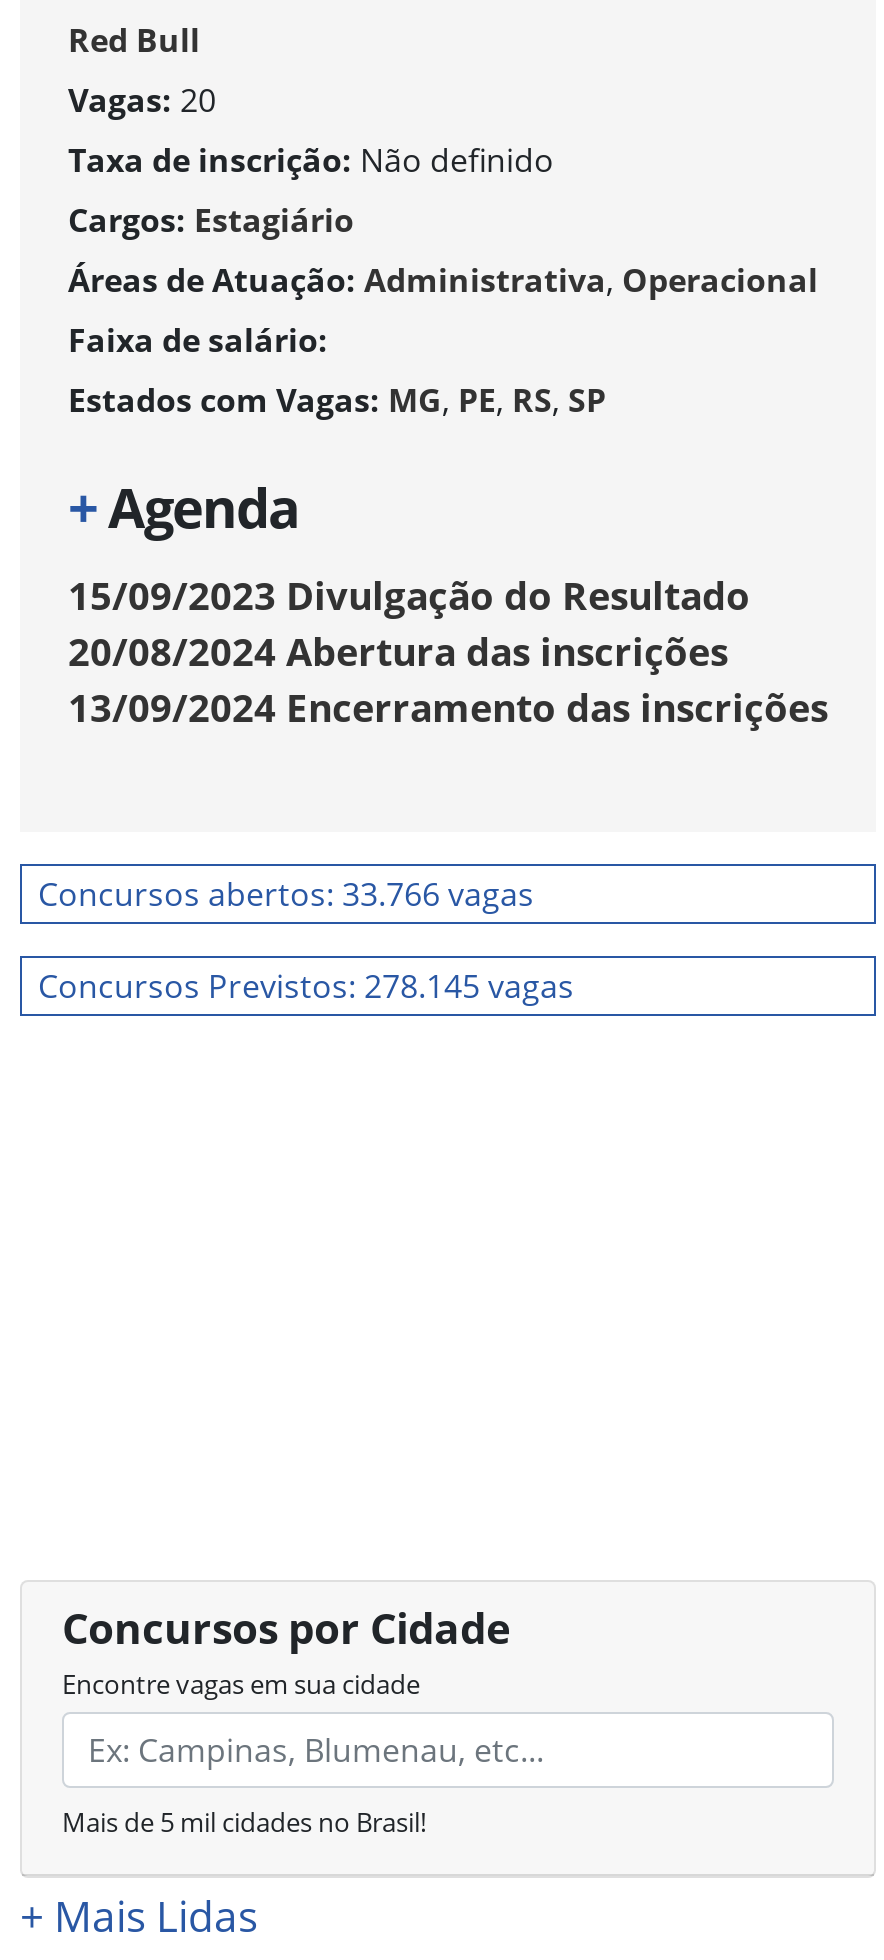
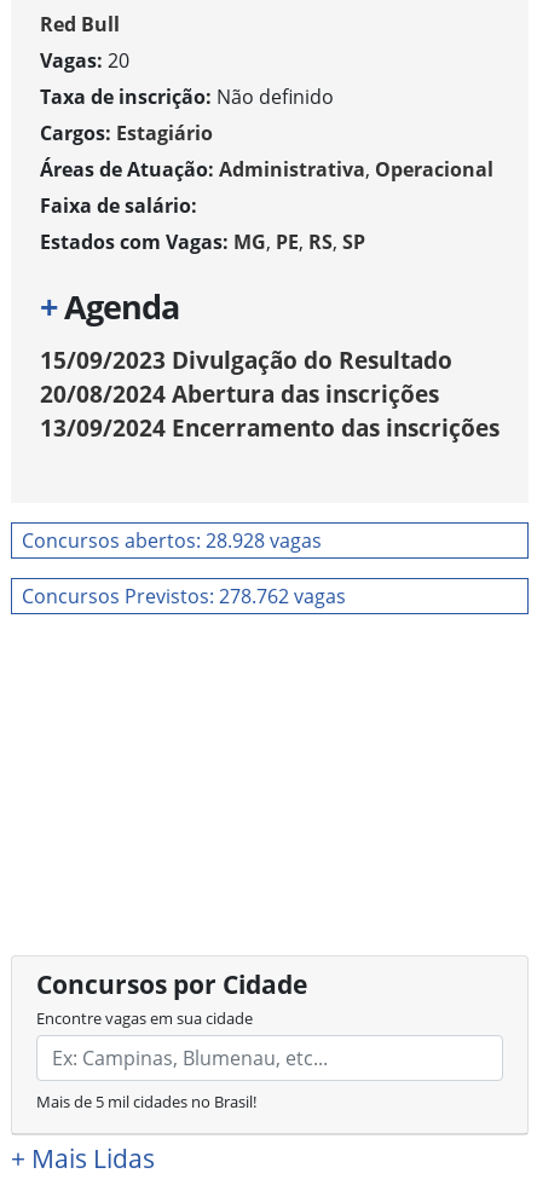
- Concursos abertos: 33.766 vagas
+ Concursos abertos: 28.928 vagas

- Concursos Previstos: 278.145 vagas
+ Concursos Previstos: 278.762 vagas
